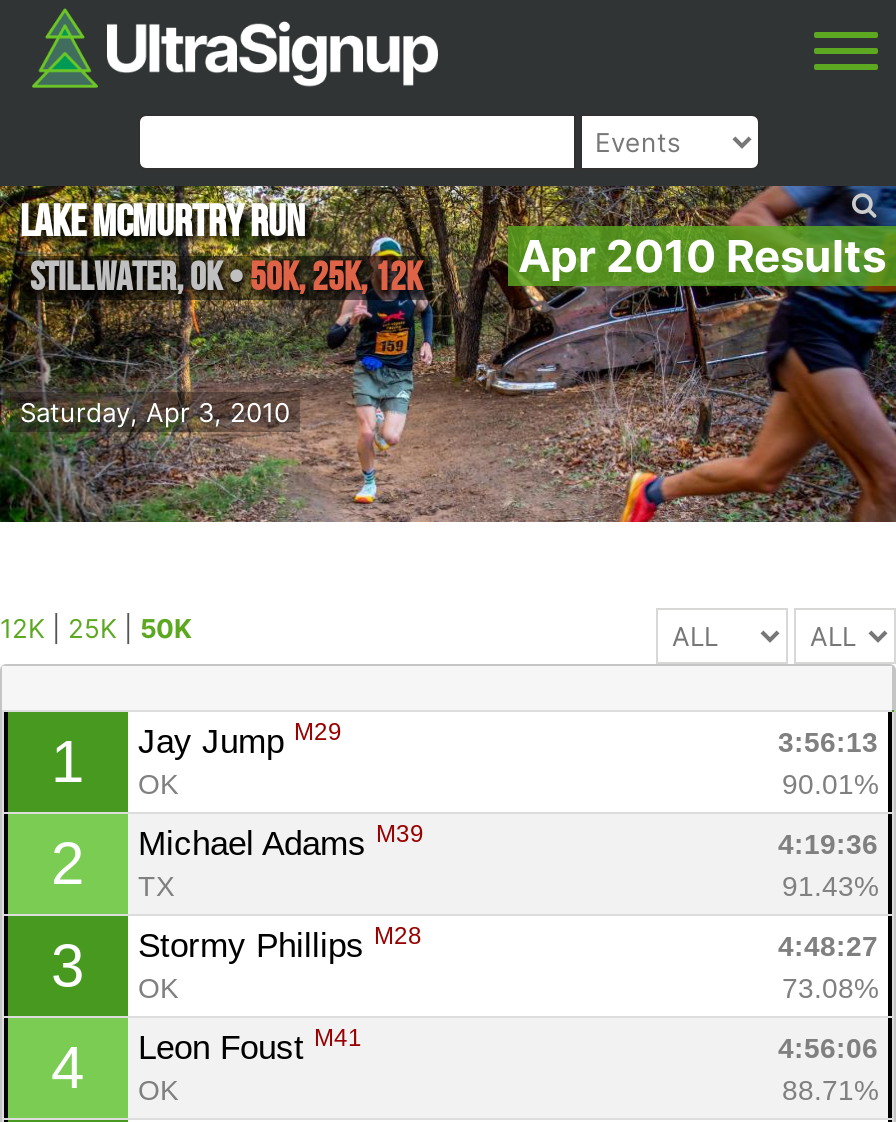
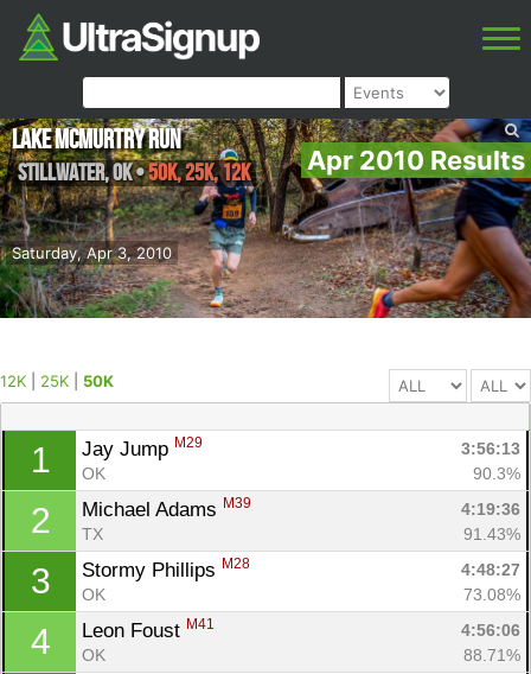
- 90.01%
+ 90.3%
